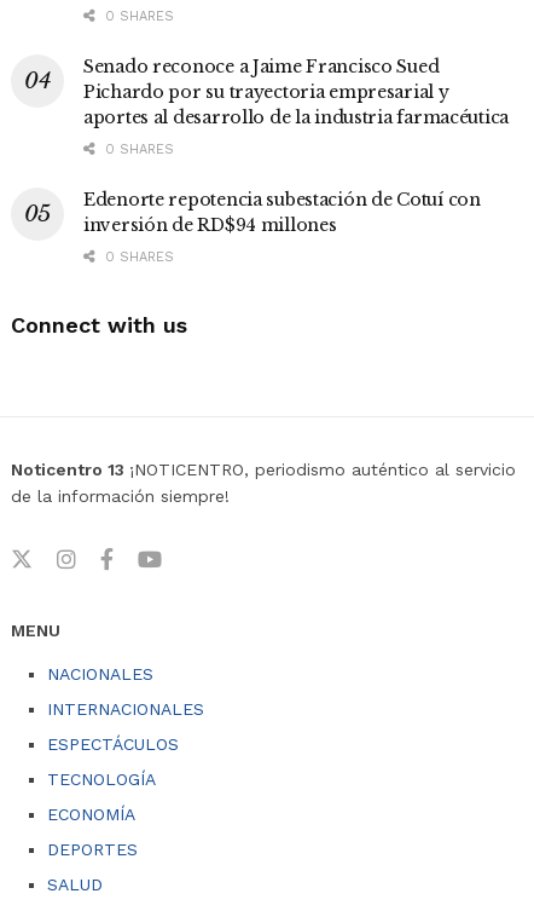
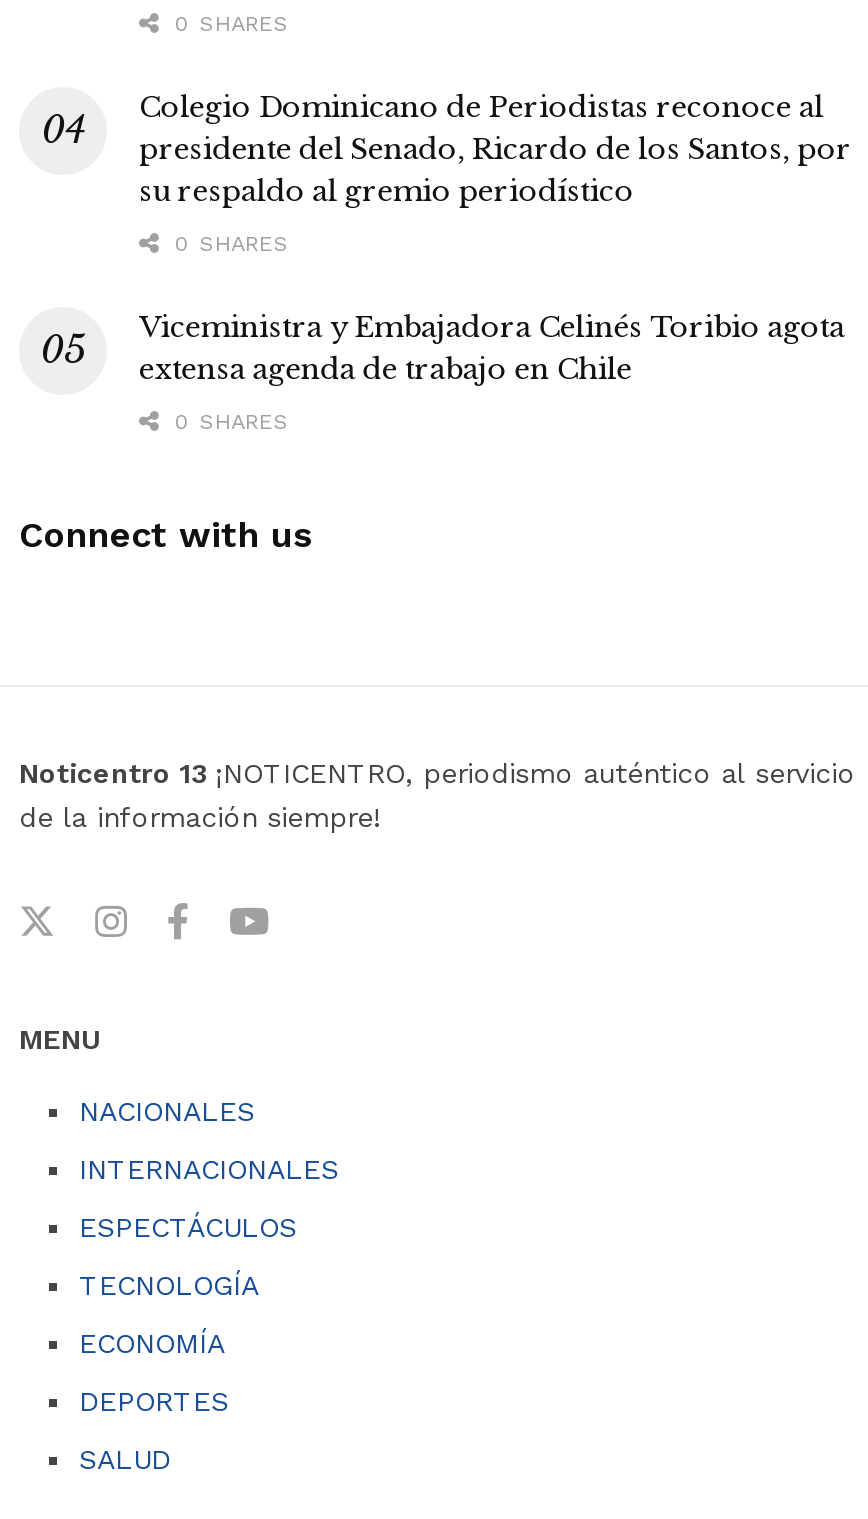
- Senado reconoce a Jaime Francisco Sued
- Pichardo por su trayectoria empresarial y
- aportes al desarrollo de la industria farmacéutica
+ Colegio Dominicano de Periodistas reconoce al
+ presidente del Senado, Ricardo de los Santos, por
+ su respaldo al gremio periodístico

- Edenorte repotencia subestación de Cotuí con
- inversión de RD$94 millones
+ Viceministra y Embajadora Celinés Toribio agota
+ extensa agenda de trabajo en Chile
